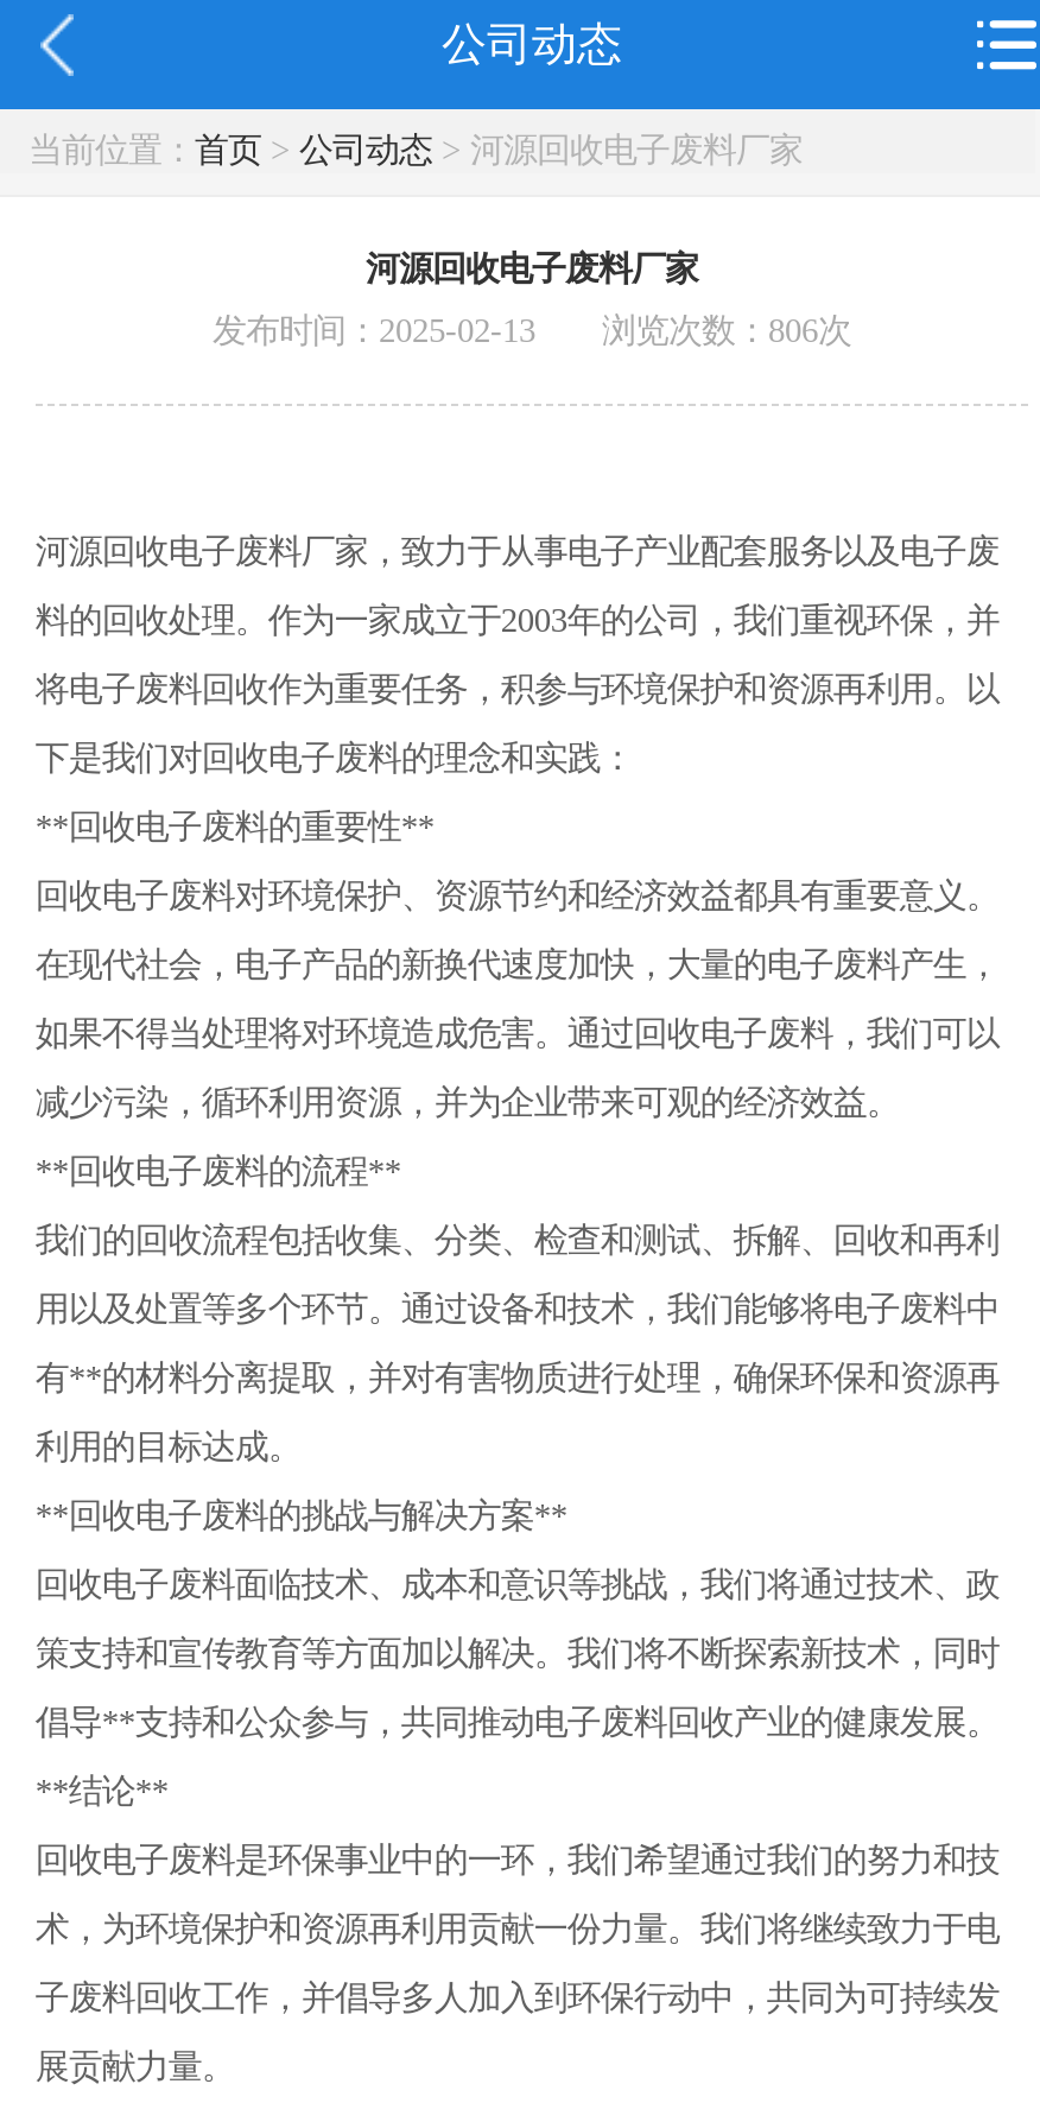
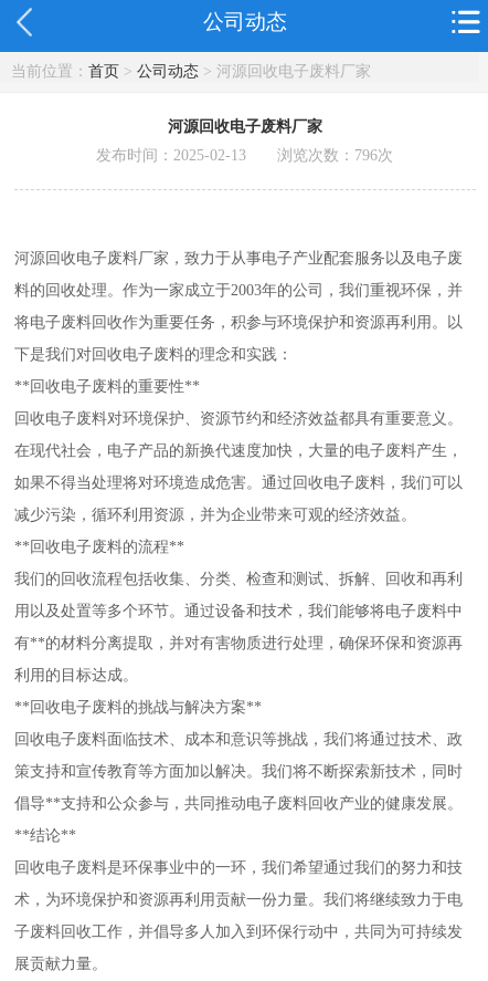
- 发布时间：2025-02-13 浏览次数：806次
+ 发布时间：2025-02-13 浏览次数：796次
